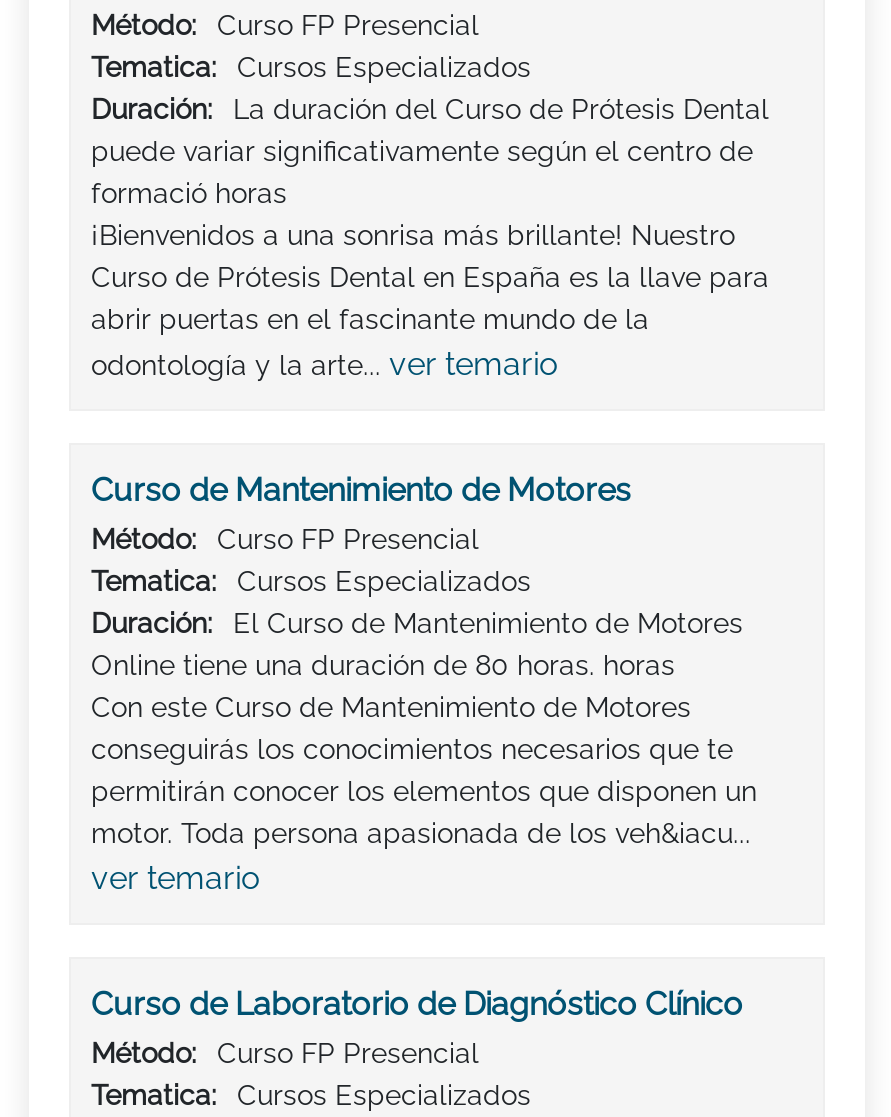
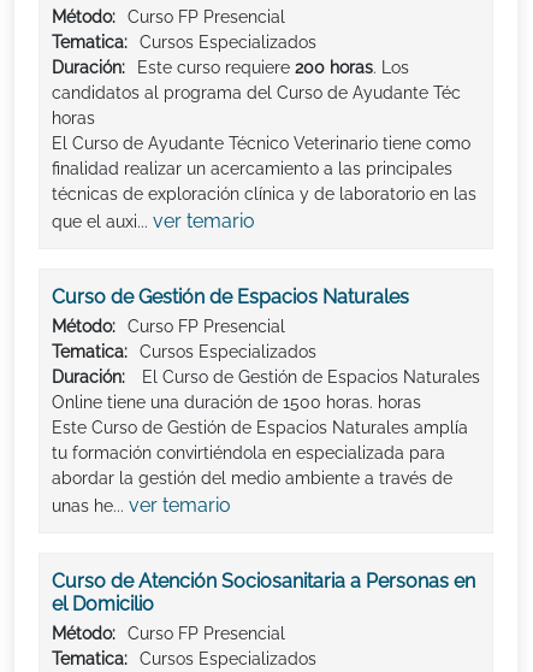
- La duración del Curso de Prótesis Dental
- puede variar significativamente según el centro de
- formació horas
- ¡Bienvenidos a una sonrisa más brillante! Nuestro
- Curso de Prótesis Dental en España es la llave para
- abrir puertas en el fascinante mundo de la
- odontología y la arte... ver temario
+ Este curso requiere 200 horas. Los
+ candidatos al programa del Curso de Ayudante Téc
+ horas
+ El Curso de Ayudante Técnico Veterinario tiene como
+ finalidad realizar un acercamiento a las principales
+ técnicas de exploración clínica y de laboratorio en las
+ que el auxi... ver temario

- Curso de Mantenimiento de Motores
+ Curso de Gestión de Espacios Naturales

- El Curso de Mantenimiento de Motores
- Online tiene una duración de 80 horas. horas
- Con este Curso de Mantenimiento de Motores
- conseguirás los conocimientos necesarios que te
- permitirán conocer los elementos que disponen un
- motor. Toda persona apasionada de los veh&iacu...
- ver temario
+ El Curso de Gestión de Espacios Naturales
+ Online tiene una duración de 1500 horas. horas
+ Este Curso de Gestión de Espacios Naturales amplía
+ tu formación convirtiéndola en especializada para
+ abordar la gestión del medio ambiente a través de
+ unas he... ver temario

- Curso de Laboratorio de Diagnóstico Clínico
+ Curso de Atención Sociosanitaria a Personas en
+ el Domicilio
